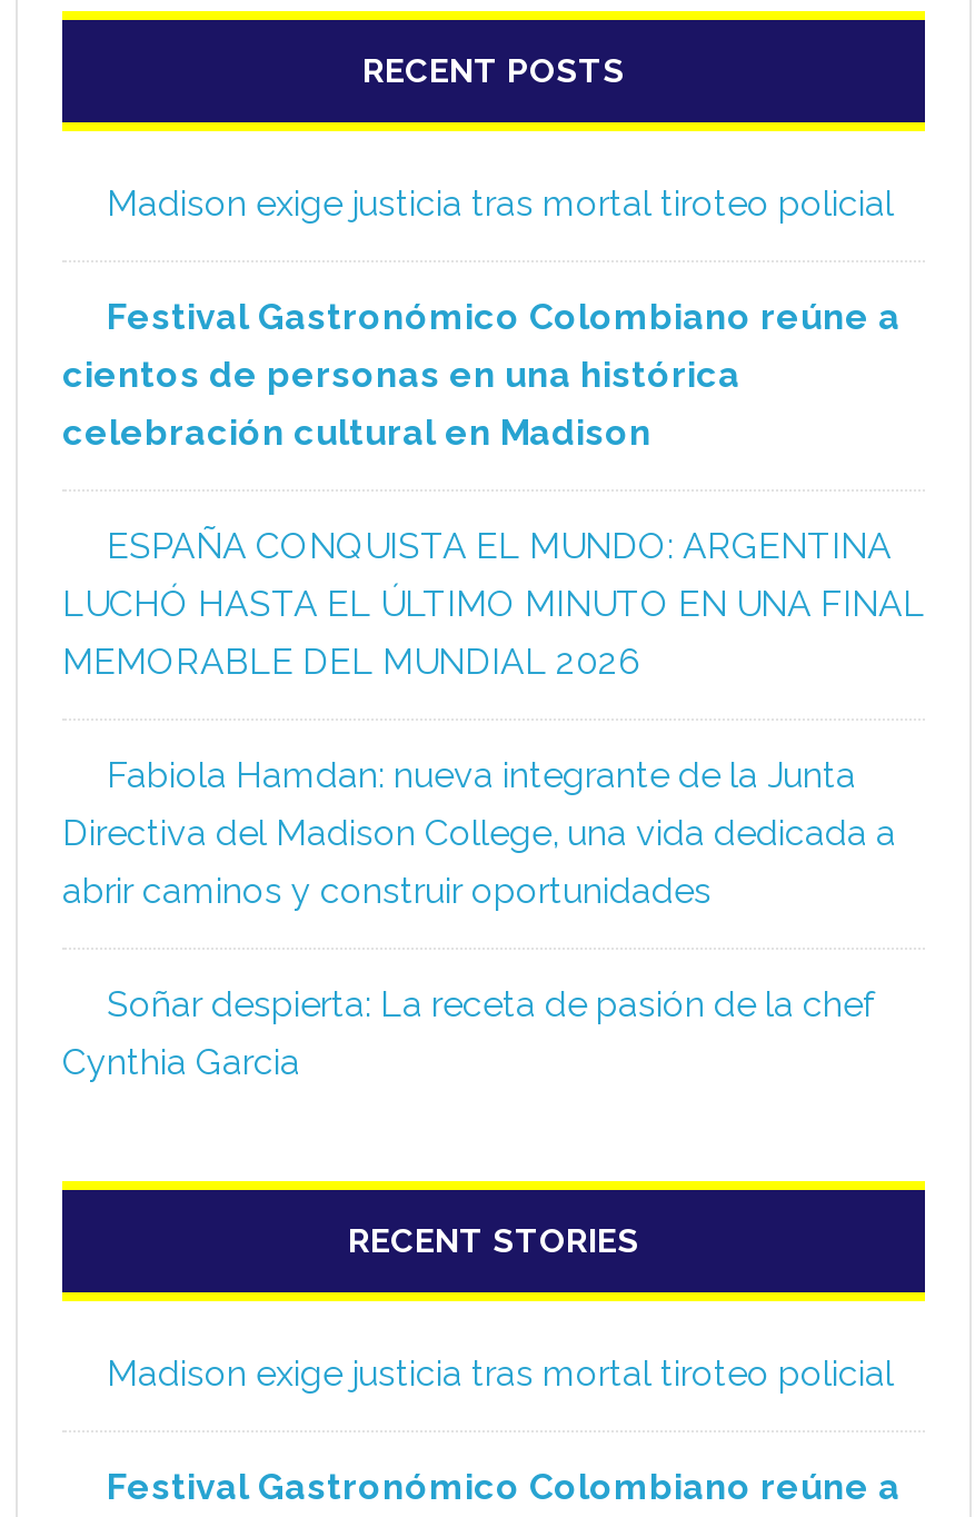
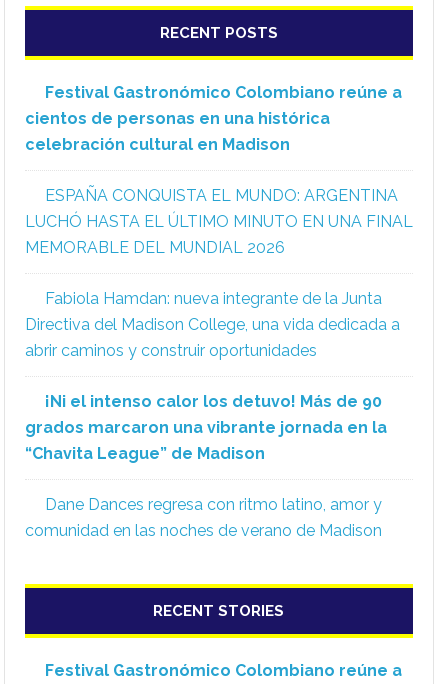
- Madison exige justicia tras mortal tiroteo policial

moved up: Festival Gastronómico Colombiano reúne a | cientos de personas en una histórica | celebración cultural en Madison | ... | Directiva del Madison College, una vida dedicada a | abrir caminos y construir oportunidades

- Soñar despierta: La receta de pasión de la chef
- Cynthia Garcia
+ ¡Ni el intenso calor los detuvo! Más de 90
+ grados marcaron una vibrante jornada en la
+ “Chavita League” de Madison
+ Dane Dances regresa con ritmo latino, amor y
+ comunidad en las noches de verano de Madison

moved down: RECENT STORIES

- Madison exige justicia tras mortal tiroteo policial
